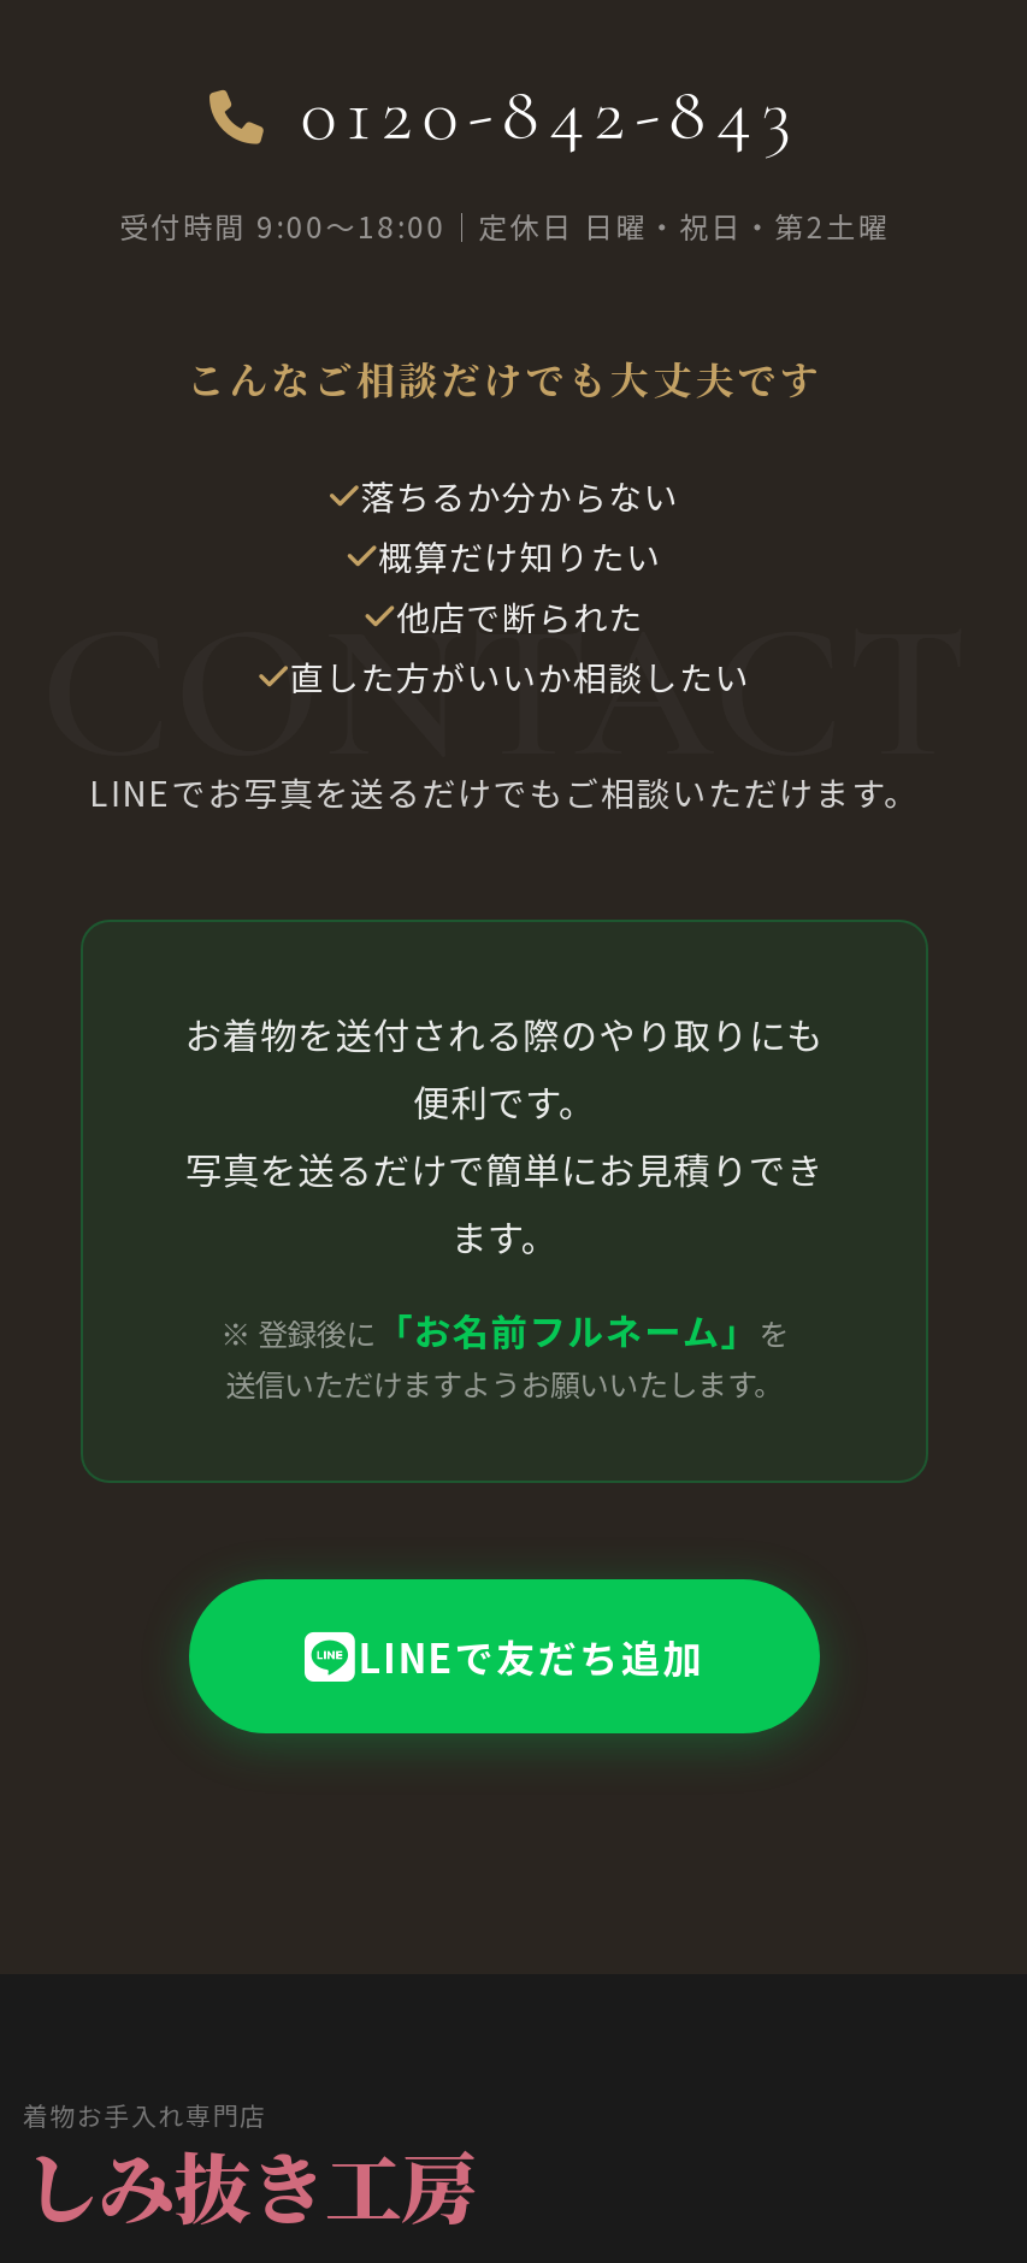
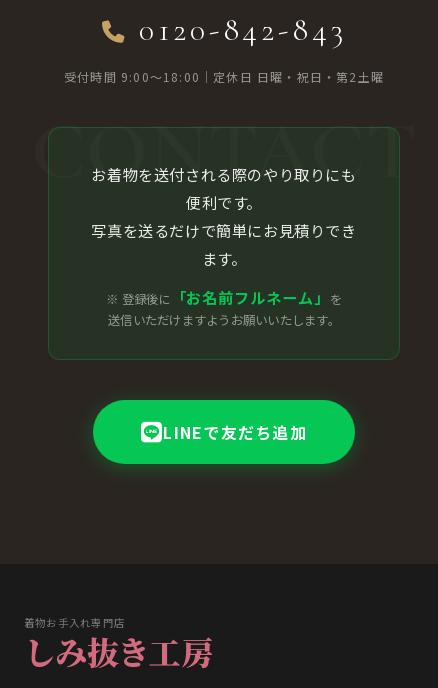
- こんなご相談だけでも大丈夫です
- 落ちるか分からない
- 概算だけ知りたい
- 他店で断られた
- 直した方がいいか相談したい
- LINEでお写真を送るだけでもご相談いただけます。
